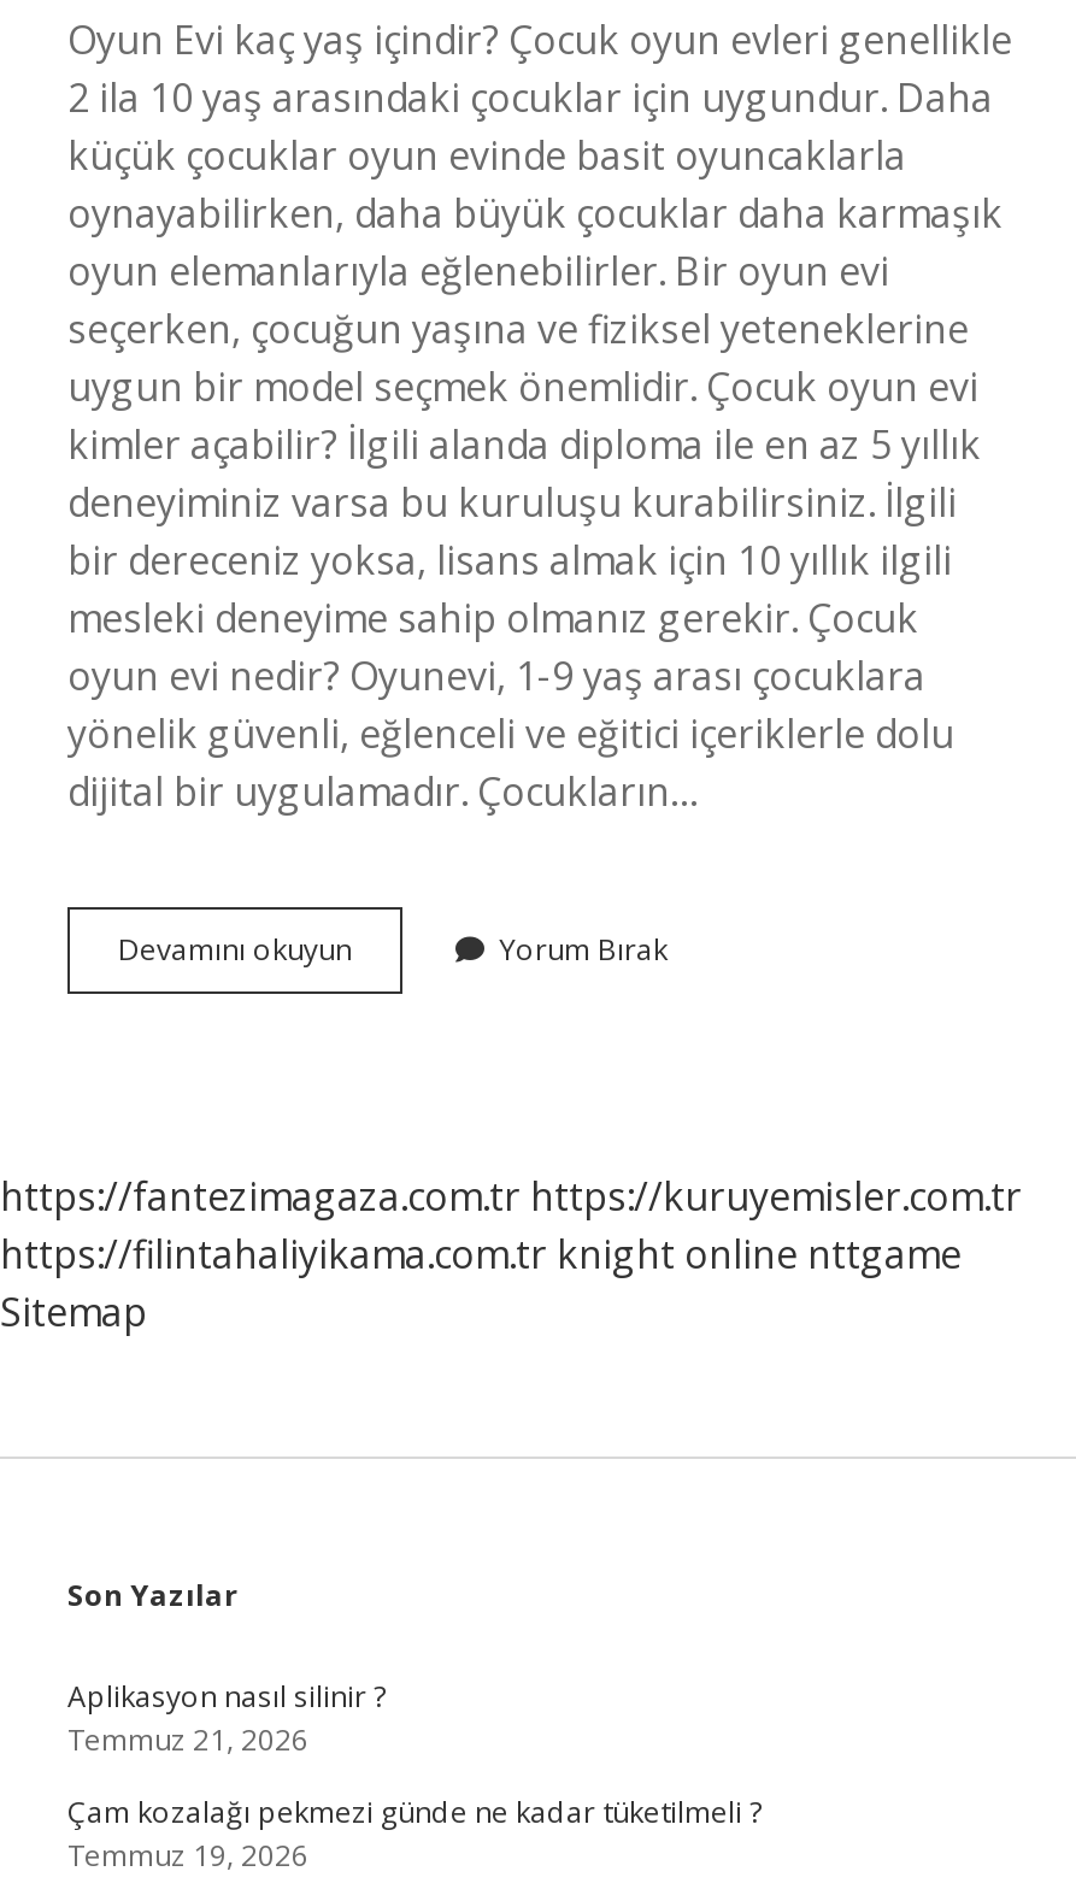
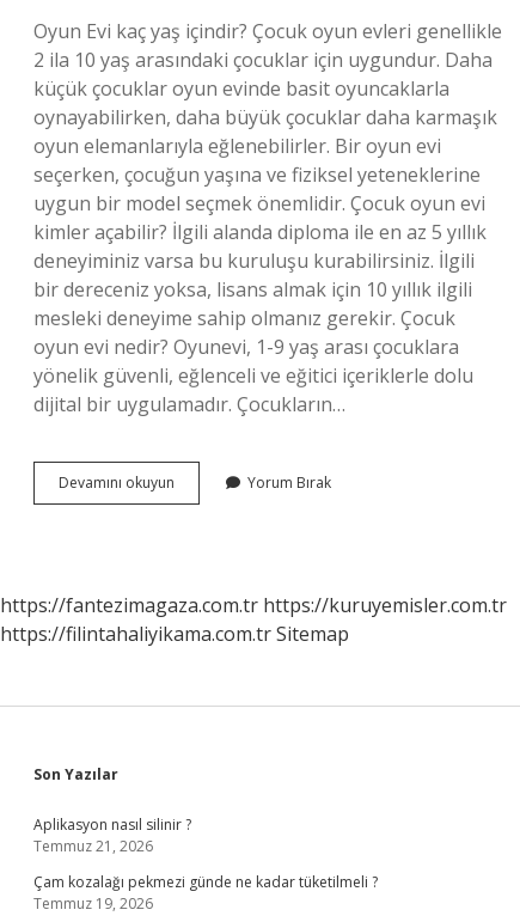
- https://filintahaliyikama.com.tr knight online nttgame
- Sitemap
+ https://filintahaliyikama.com.tr Sitemap
